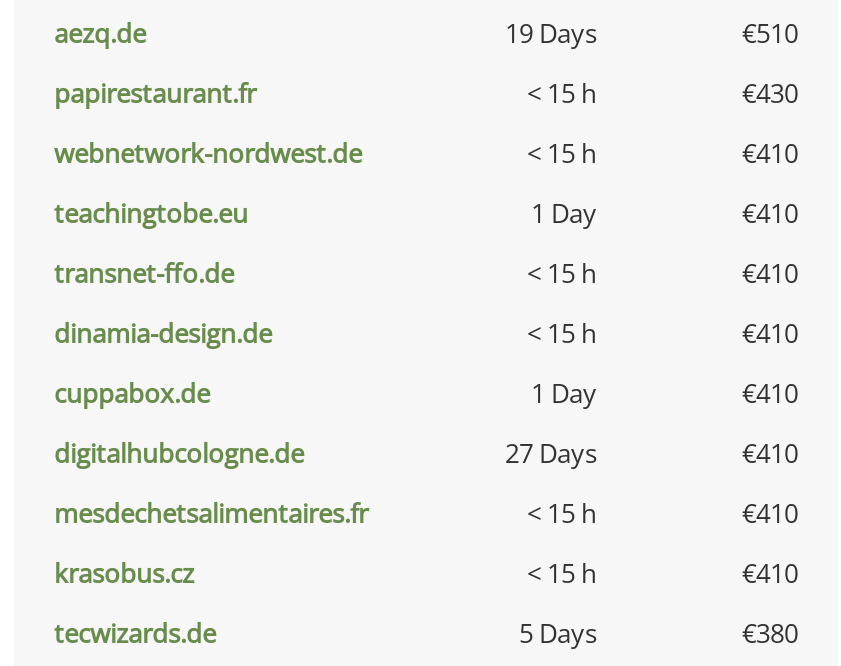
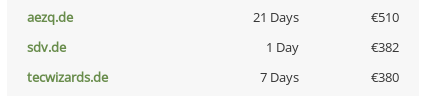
- 19 Days
+ 21 Days

- papirestaurant.fr
- < 15 h
- €430
- webnetwork-nordwest.de
- < 15 h
- €410
- teachingtobe.eu
+ sdv.de

- €410
- transnet-ffo.de
- < 15 h
- €410
- dinamia-design.de
- < 15 h
- €410
- cuppabox.de
- 1 Day
- €410
- digitalhubcologne.de
- 27 Days
- €410
- mesdechetsalimentaires.fr
- < 15 h
- €410
- krasobus.cz
- < 15 h
- €410
+ €382

- 5 Days
+ 7 Days
